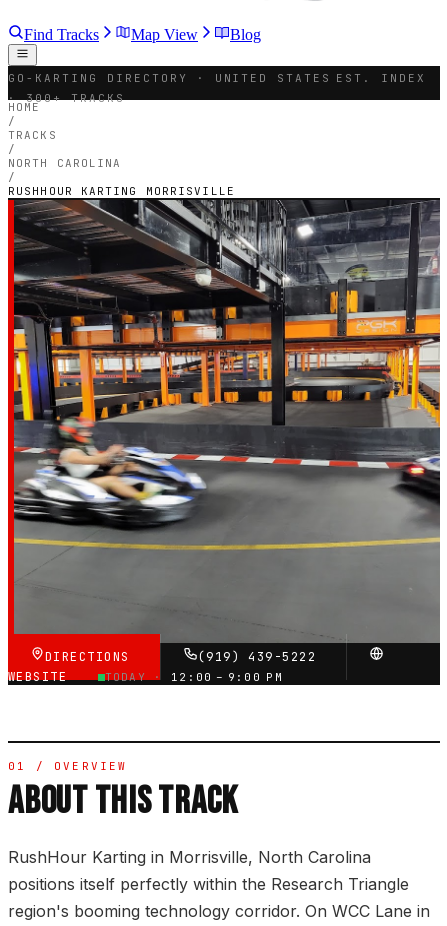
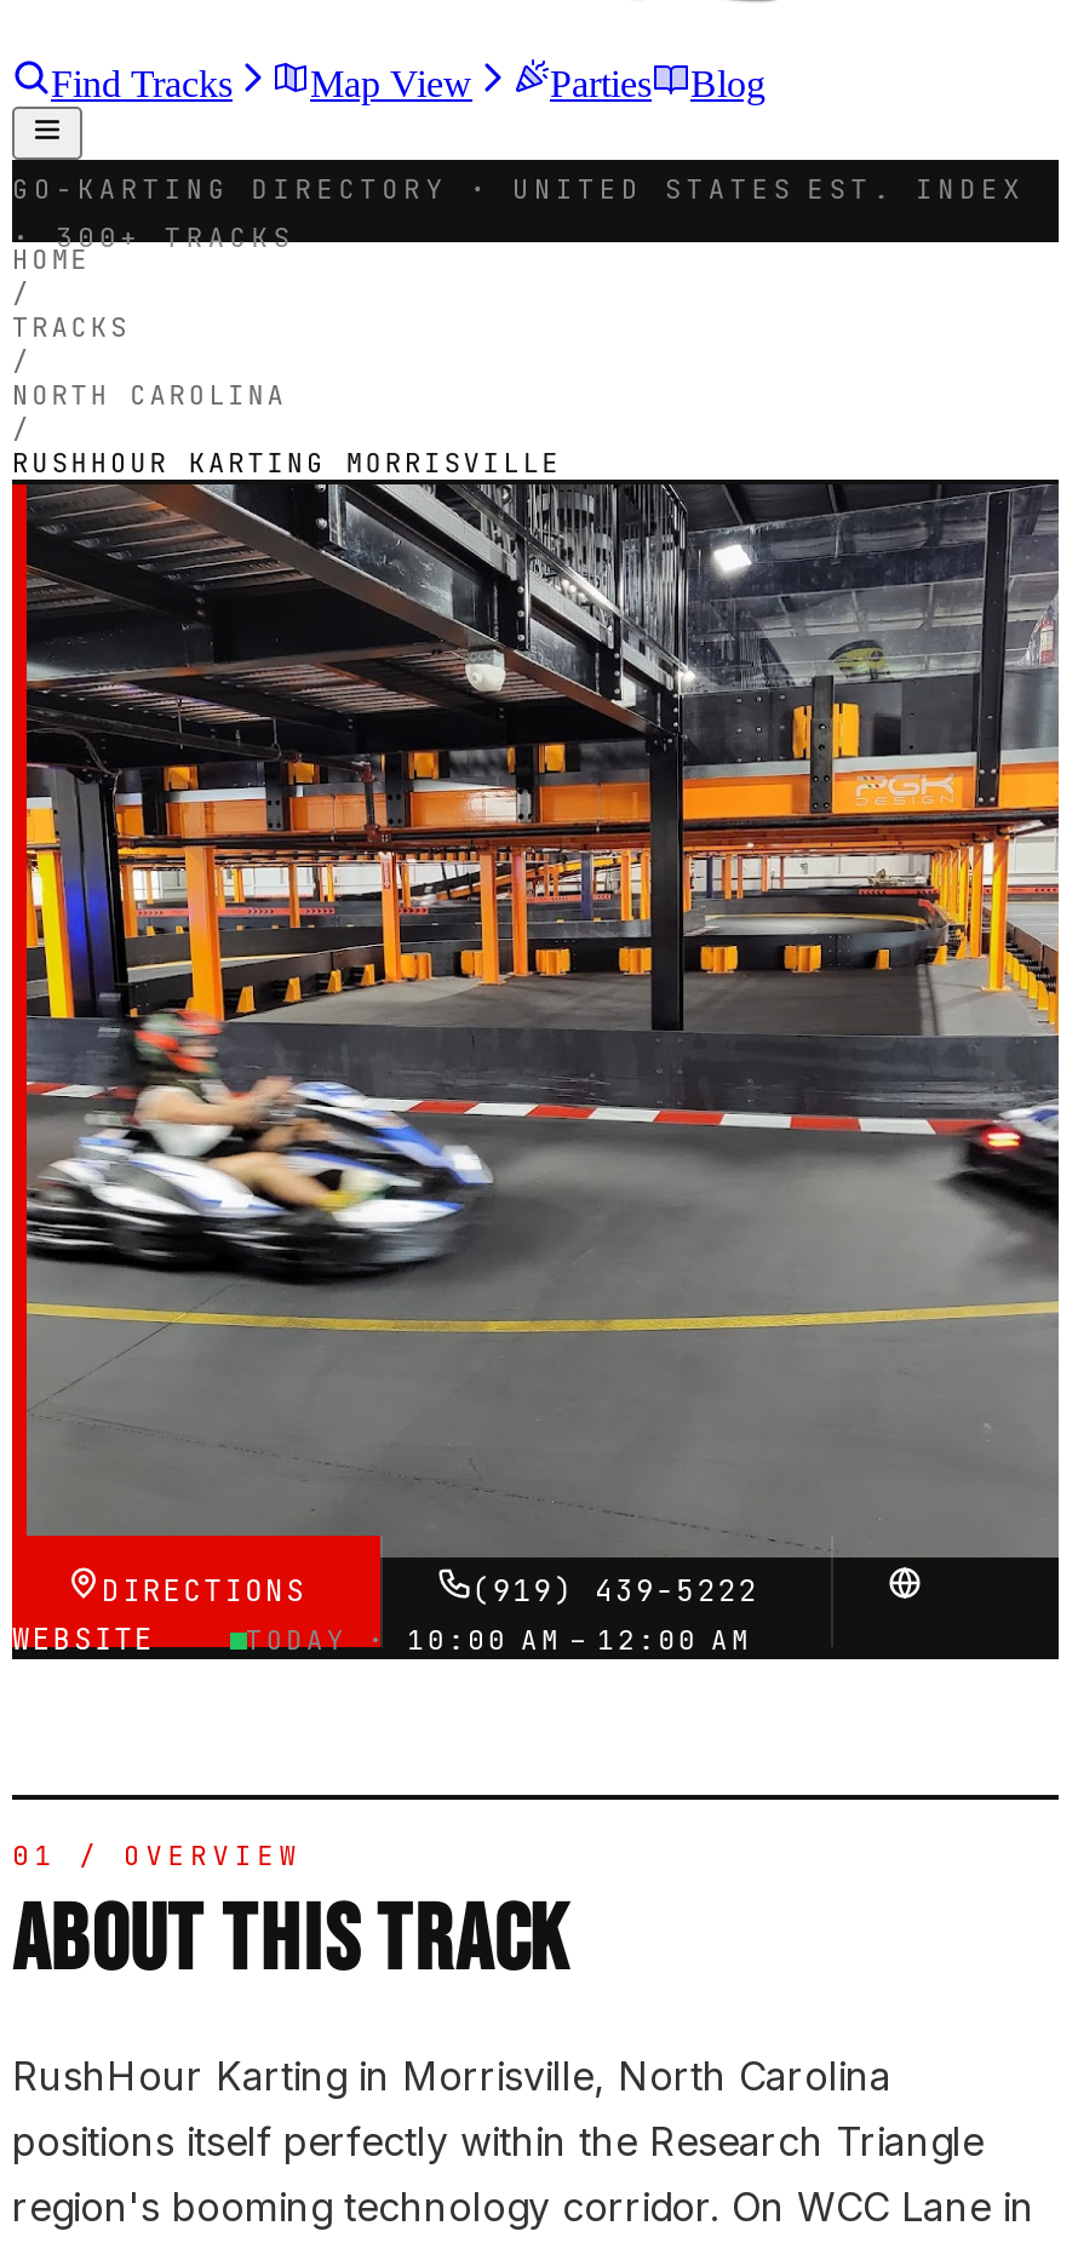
+ Parties

- TODAY · 12:00 – 9:00 PM
+ TODAY · 10:00 AM – 12:00 AM
